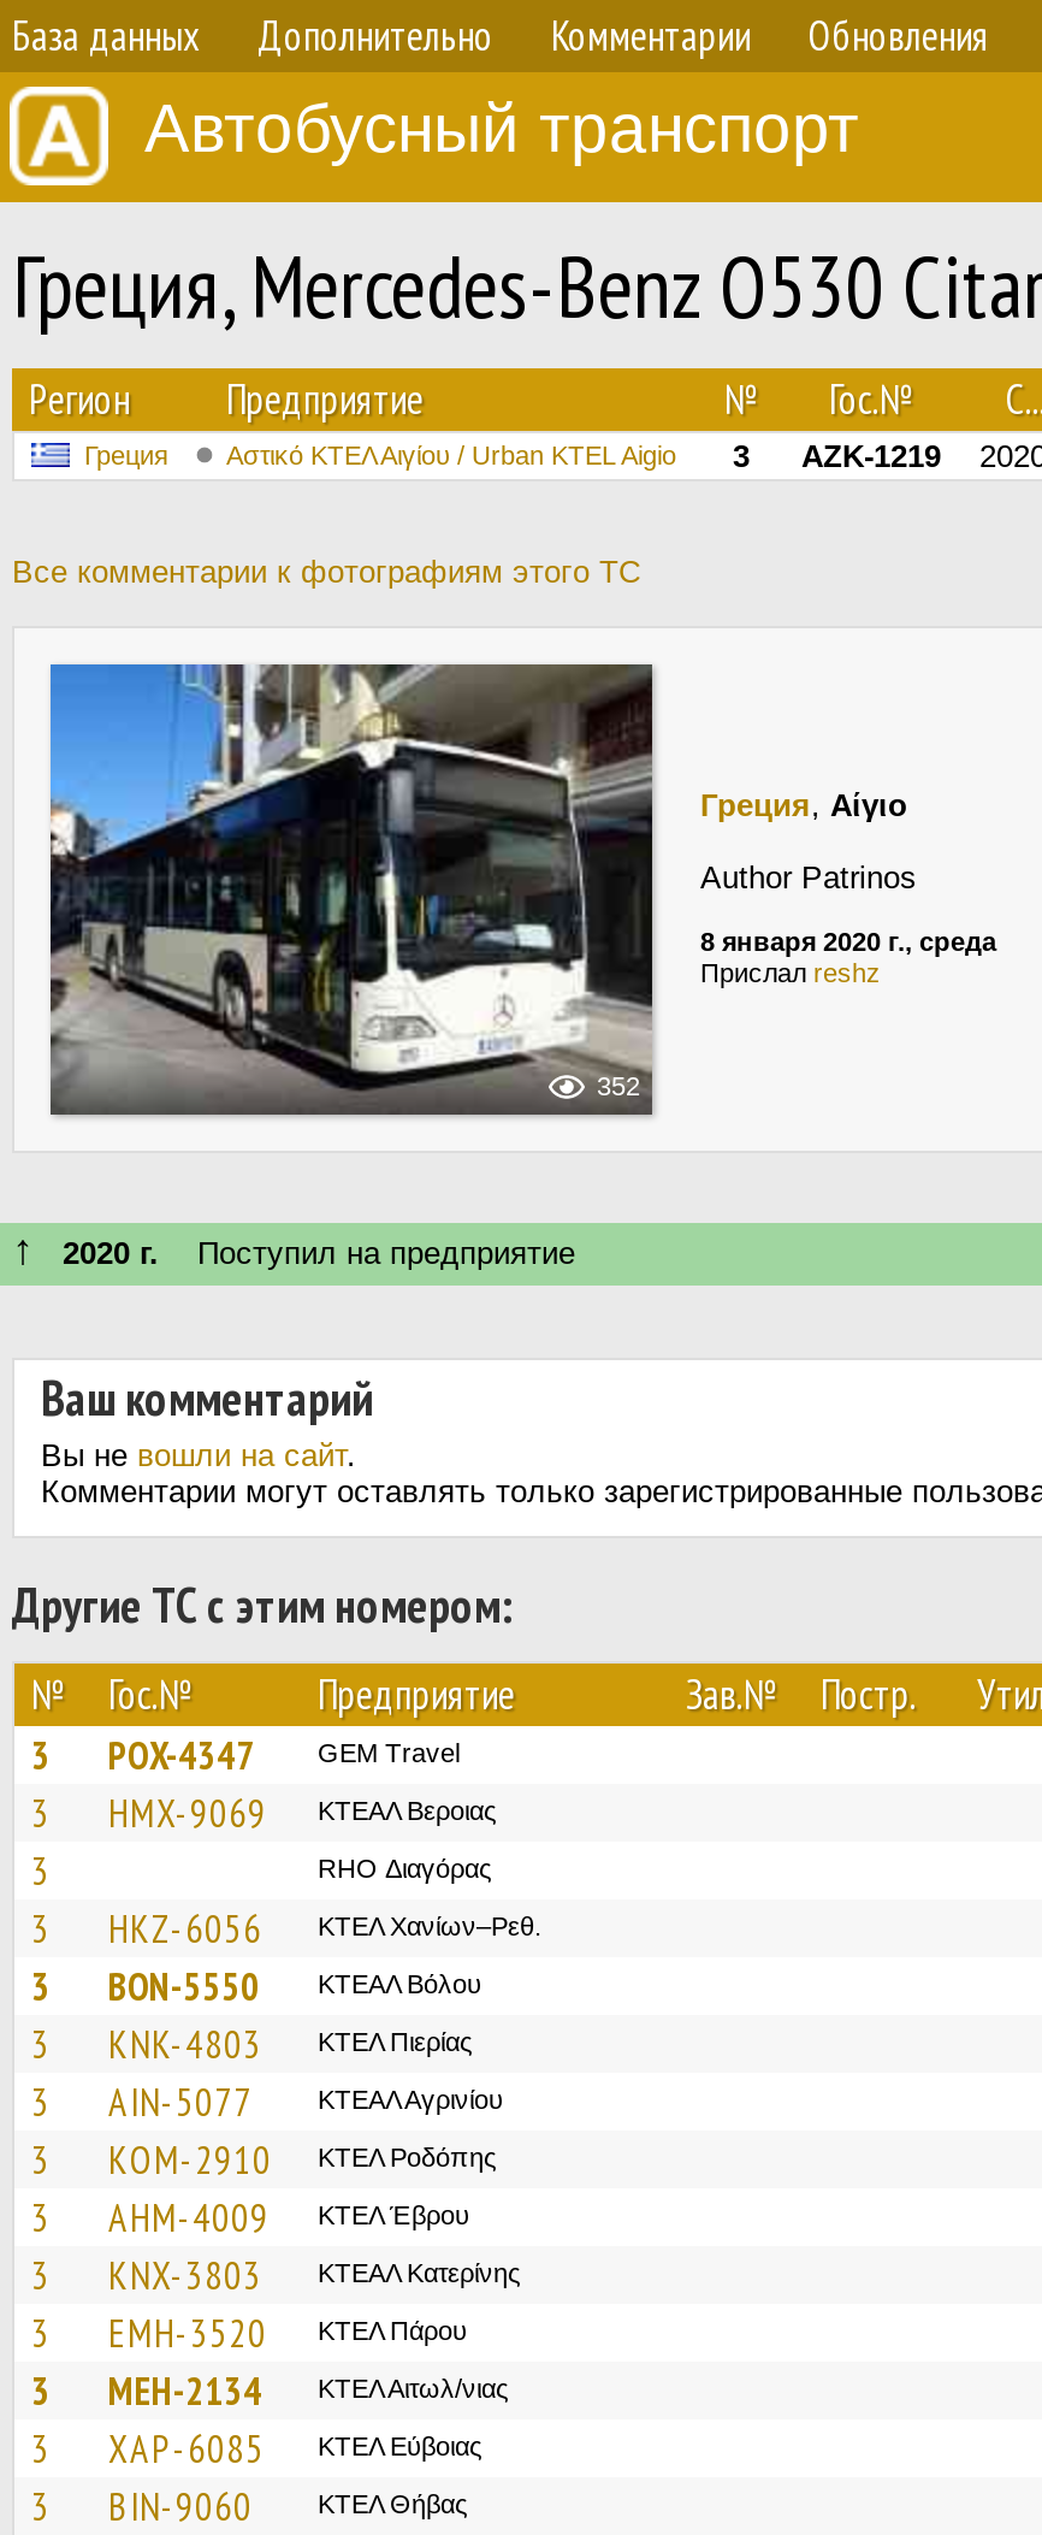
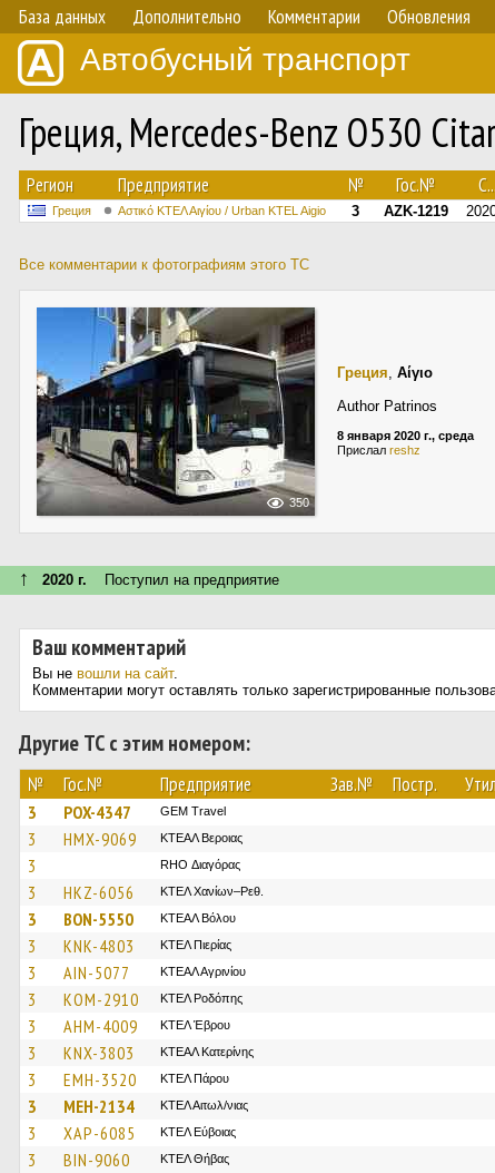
- 352
+ 350
